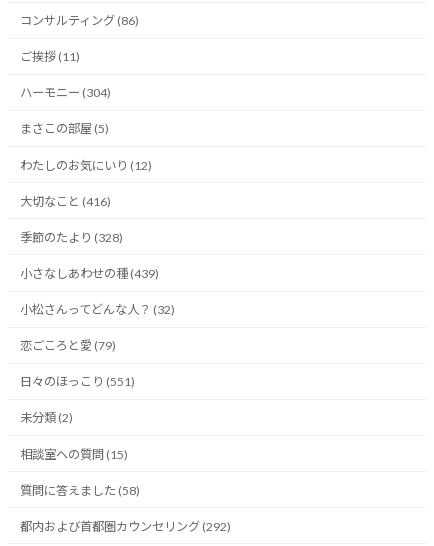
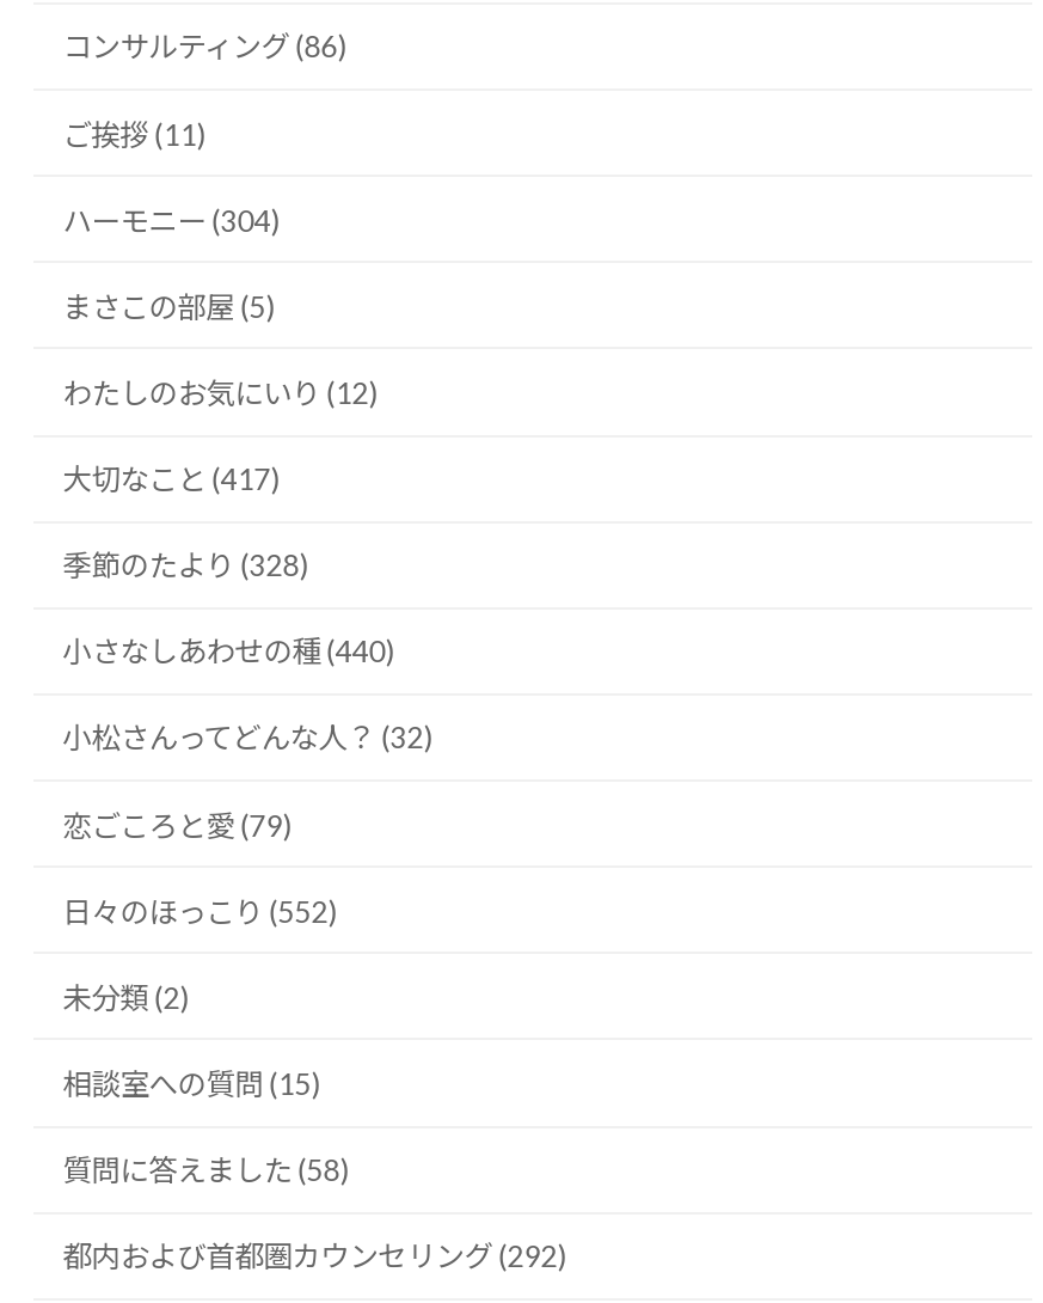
- 大切なこと (416)
+ 大切なこと (417)

- 小さなしあわせの種 (439)
+ 小さなしあわせの種 (440)

- 日々のほっこり (551)
+ 日々のほっこり (552)
